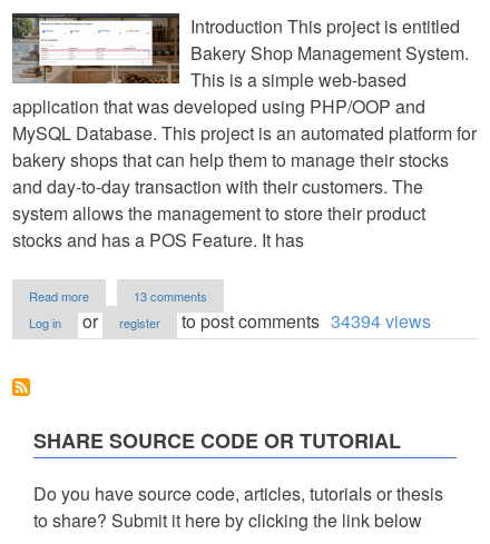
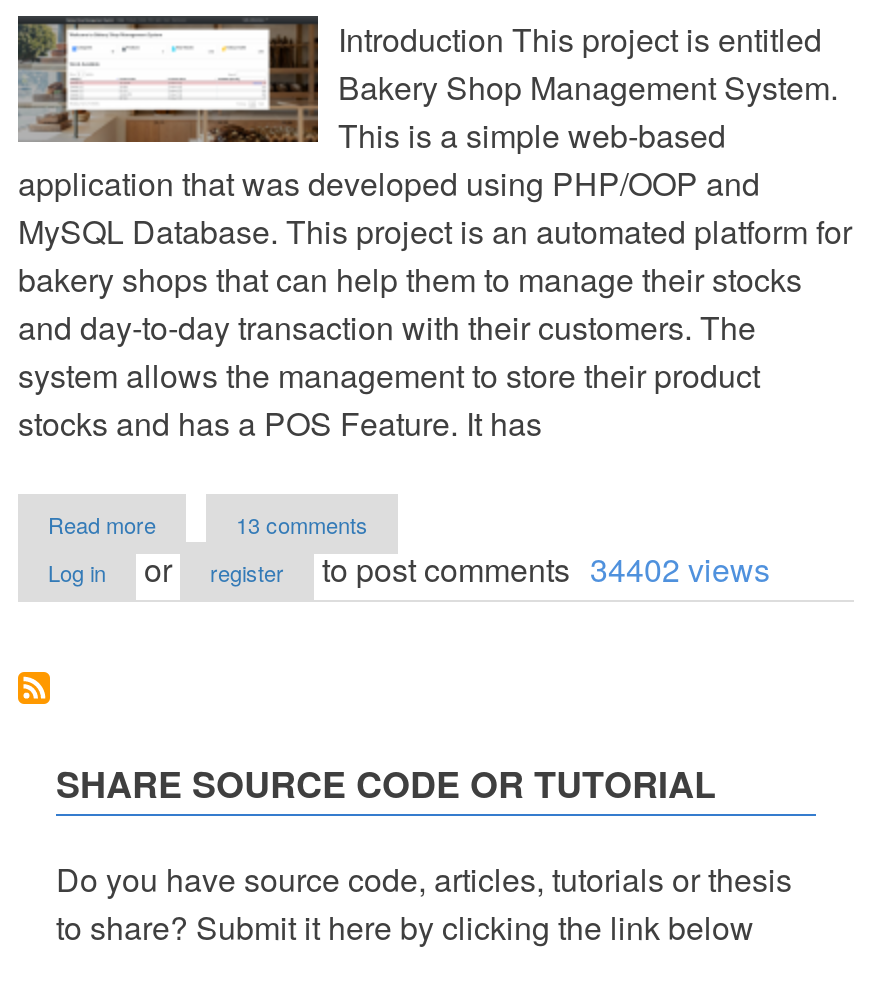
- to post comments 34394 views
+ to post comments 34402 views
